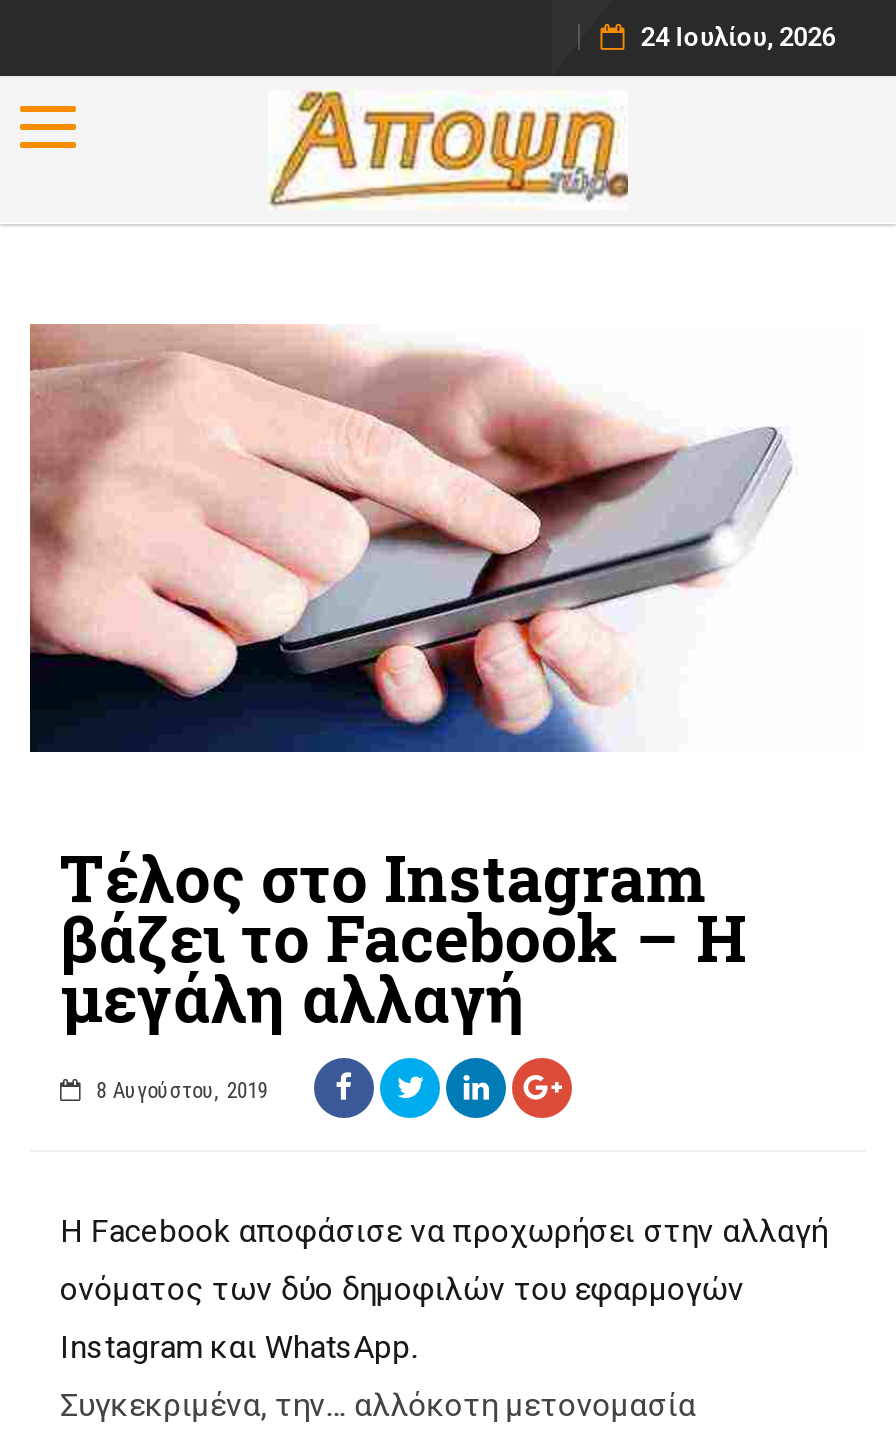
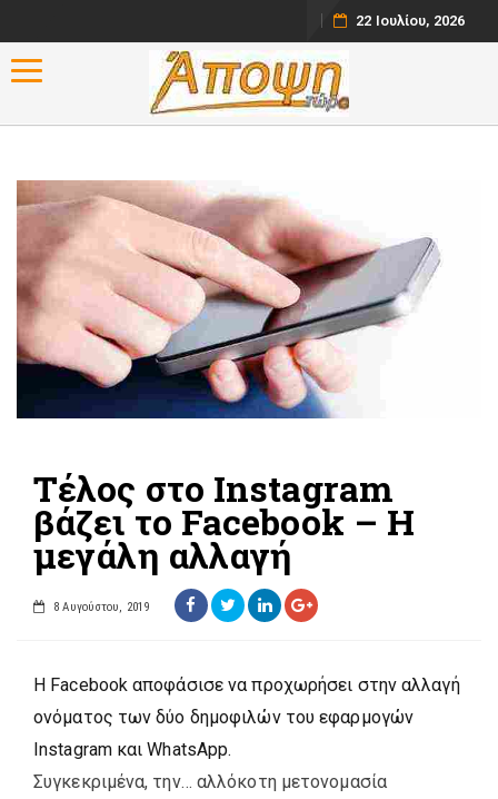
- 24 Ιουλίου, 2026
+ 22 Ιουλίου, 2026
